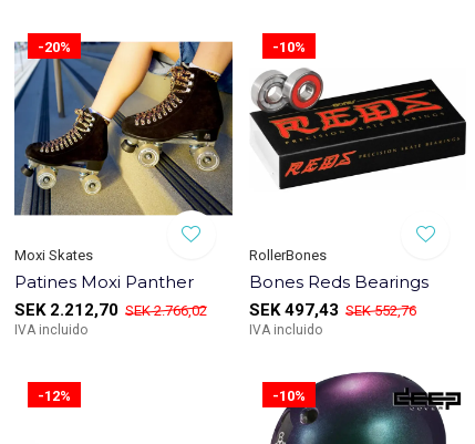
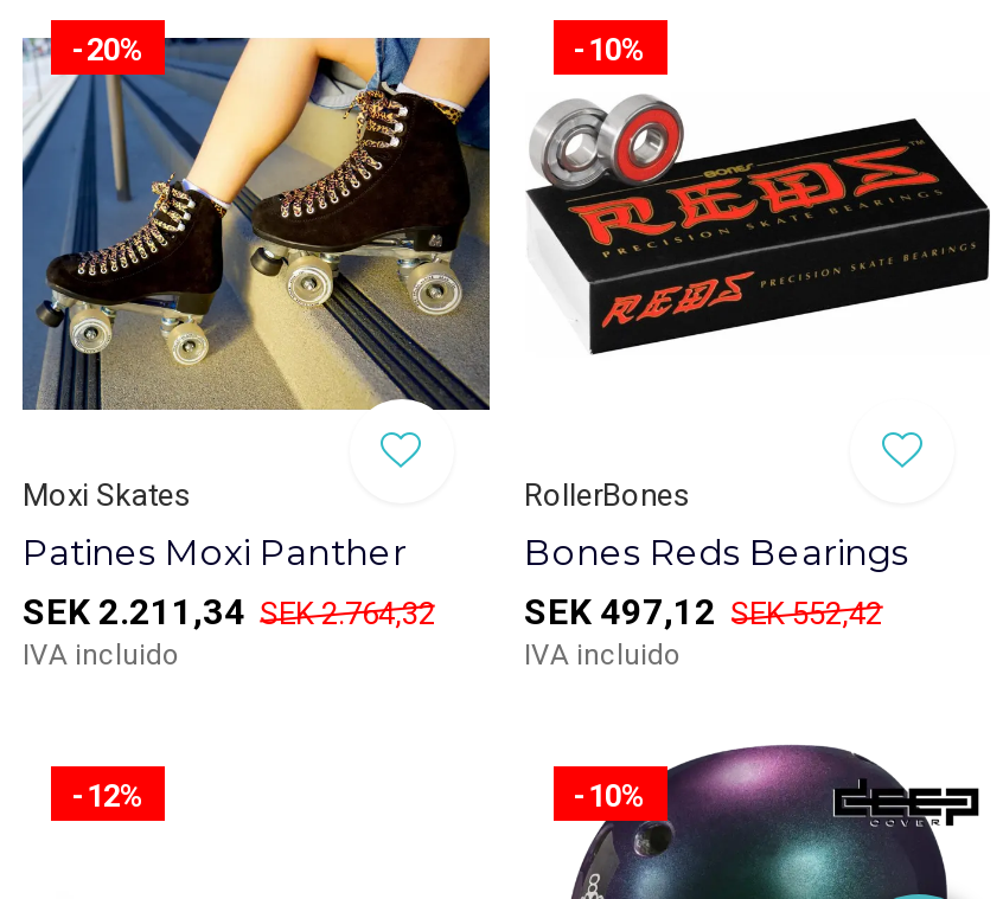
- SEK 2.212,70 SEK 2.766,02
+ SEK 2.211,34 SEK 2.764,32

- SEK 497,43 SEK 552,76
+ SEK 497,12 SEK 552,42
